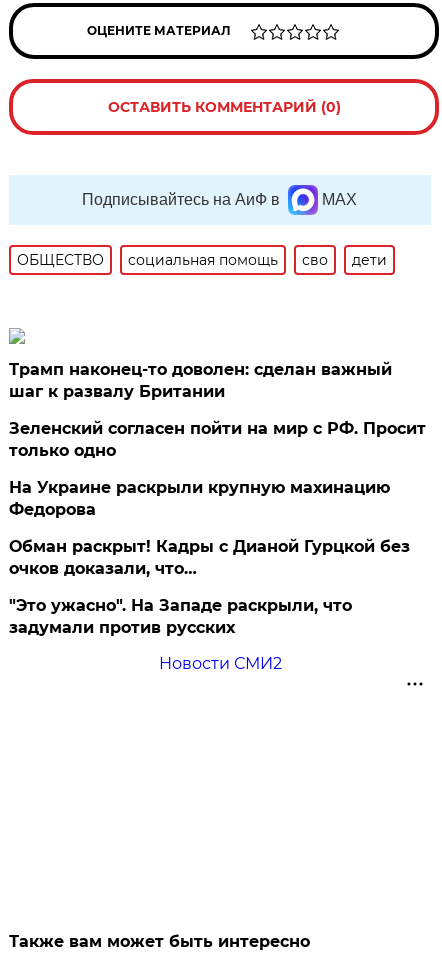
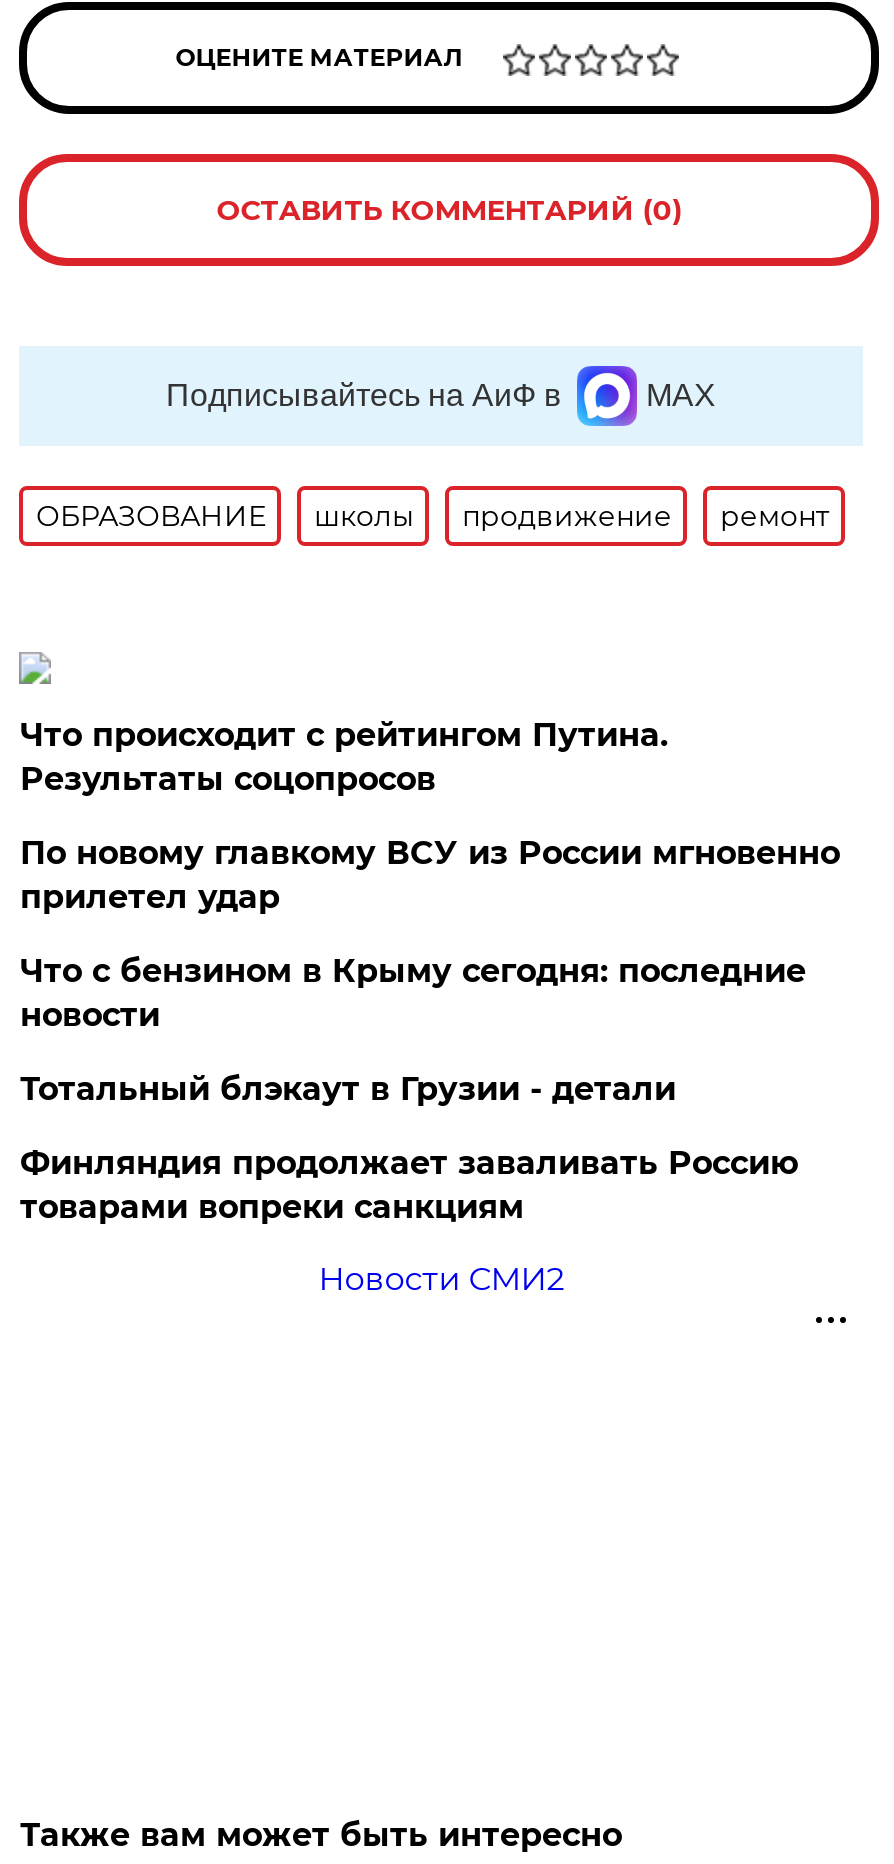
- ОБЩЕСТВО
- социальная помощь
- сво
- дети
+ ОБРАЗОВАНИЕ
+ школы
+ продвижение
+ ремонт

- Трамп наконец-то доволен: сделан важный
- шаг к развалу Британии
+ Что происходит с рейтингом Путина.
+ Результаты соцопросов

- Зеленский согласен пойти на мир с РФ. Просит
- только одно
+ По новому главкому ВСУ из России мгновенно
+ прилетел удар

- На Украине раскрыли крупную махинацию
- Федорова
+ Что с бензином в Крыму сегодня: последние
+ новости

- Обман раскрыт! Кадры с Дианой Гурцкой без
- очков доказали, что…
+ Тотальный блэкаут в Грузии - детали

- "Это ужасно". На Западе раскрыли, что
- задумали против русских
+ Финляндия продолжает заваливать Россию
+ товарами вопреки санкциям
